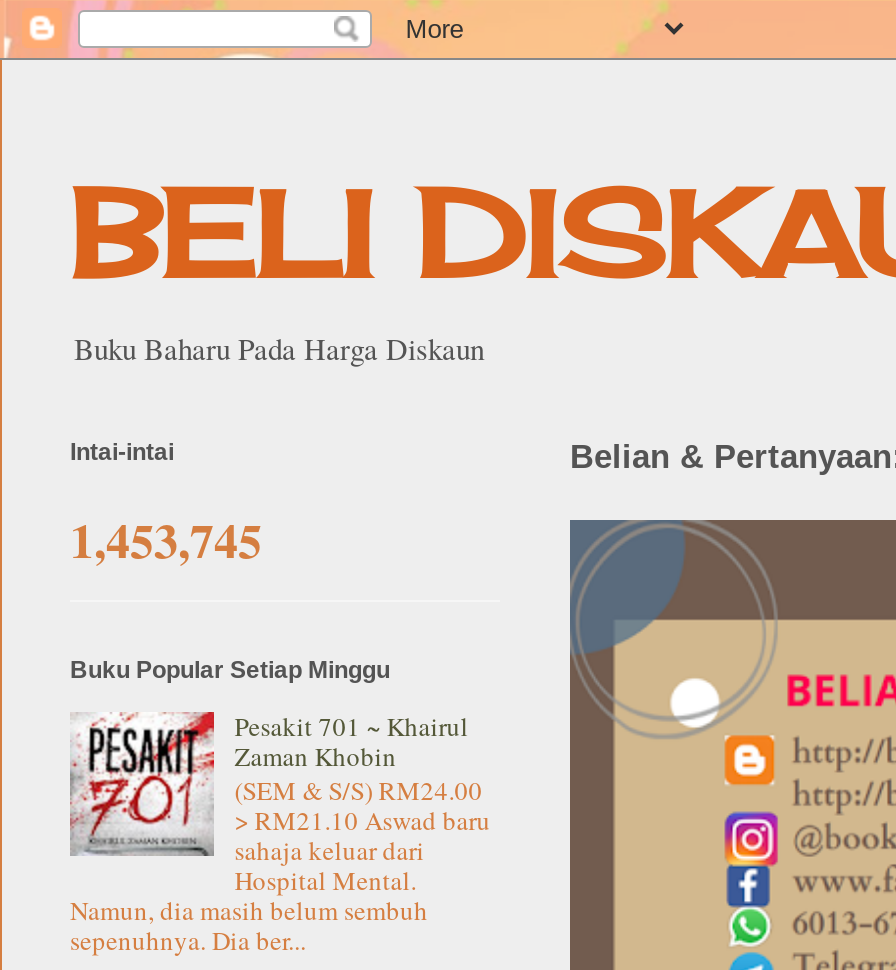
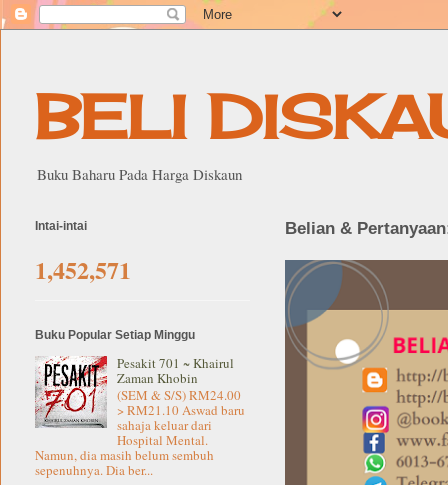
- 1,453,745
+ 1,452,571
